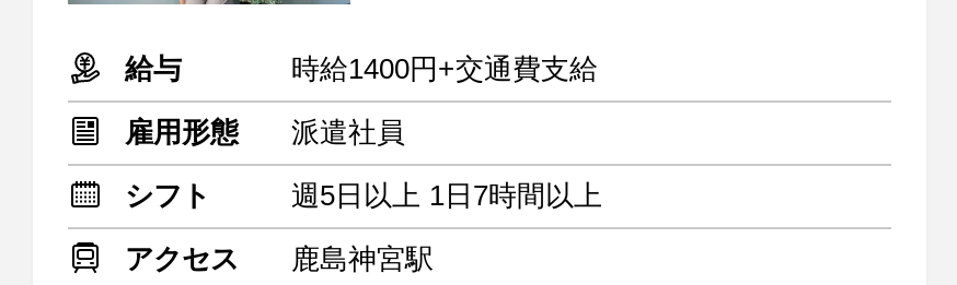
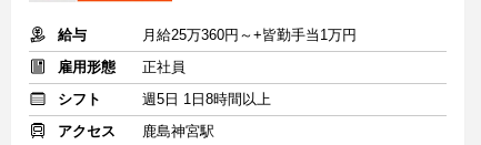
- 時給1400円+交通費支給
+ 月給25万360円～+皆勤手当1万円

- 派遣社員
+ 正社員

- 週5日以上 1日7時間以上
+ 週5日 1日8時間以上
